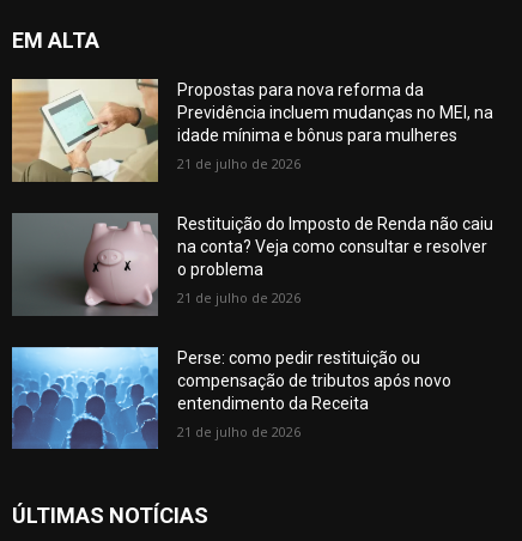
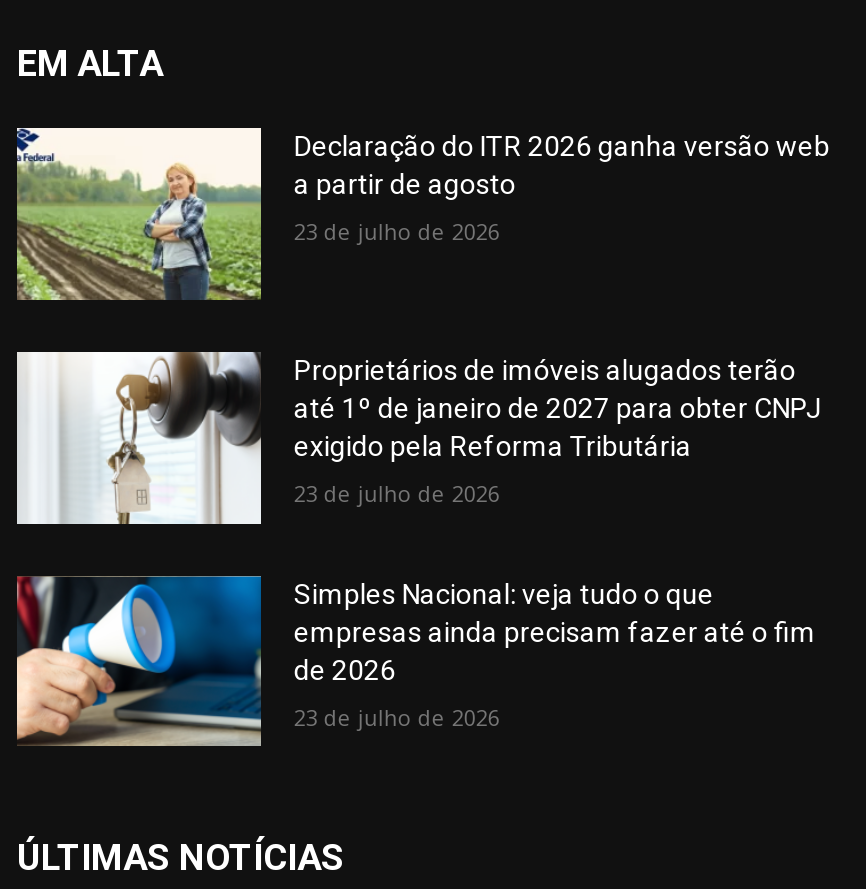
- [image]
- Propostas para nova reforma da
- Previdência incluem mudanças no MEI, na
- idade mínima e bônus para mulheres
+ [image]
+ Declaração do ITR 2026 ganha versão web
+ a partir de agosto

- 21 de julho de 2026
+ 23 de julho de 2026

- [image]
- Restituição do Imposto de Renda não caiu
- na conta? Veja como consultar e resolver
- o problema
+ [image]
+ Proprietários de imóveis alugados terão
+ até 1º de janeiro de 2027 para obter CNPJ
+ exigido pela Reforma Tributária

- 21 de julho de 2026
+ 23 de julho de 2026

- [image]
- Perse: como pedir restituição ou
- compensação de tributos após novo
- entendimento da Receita
+ [image]
+ Simples Nacional: veja tudo o que
+ empresas ainda precisam fazer até o fim
+ de 2026

- 21 de julho de 2026
+ 23 de julho de 2026
